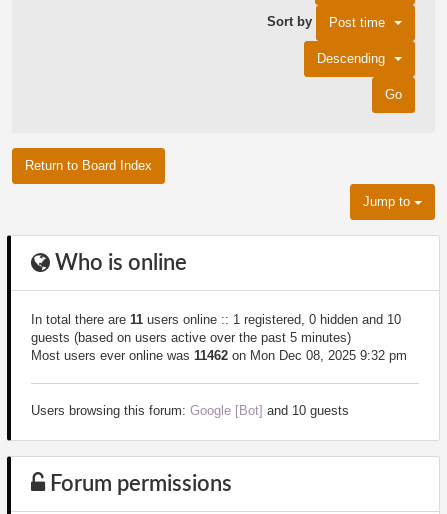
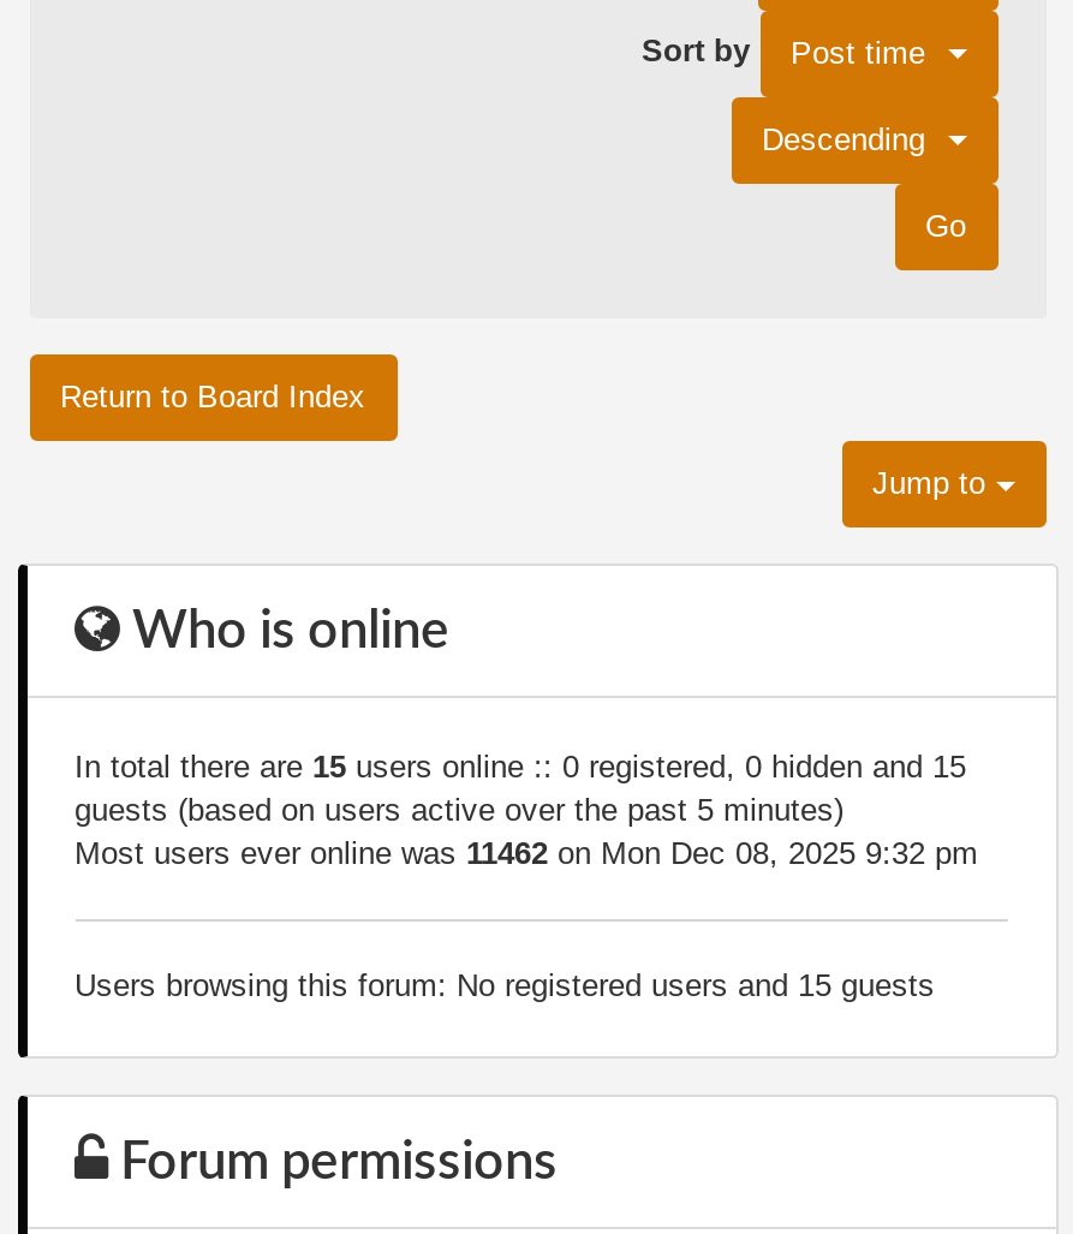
- In total there are 11 users online :: 1 registered, 0 hidden and 10
+ In total there are 15 users online :: 0 registered, 0 hidden and 15

- Users browsing this forum: Google [Bot] and 10 guests
+ Users browsing this forum: No registered users and 15 guests
